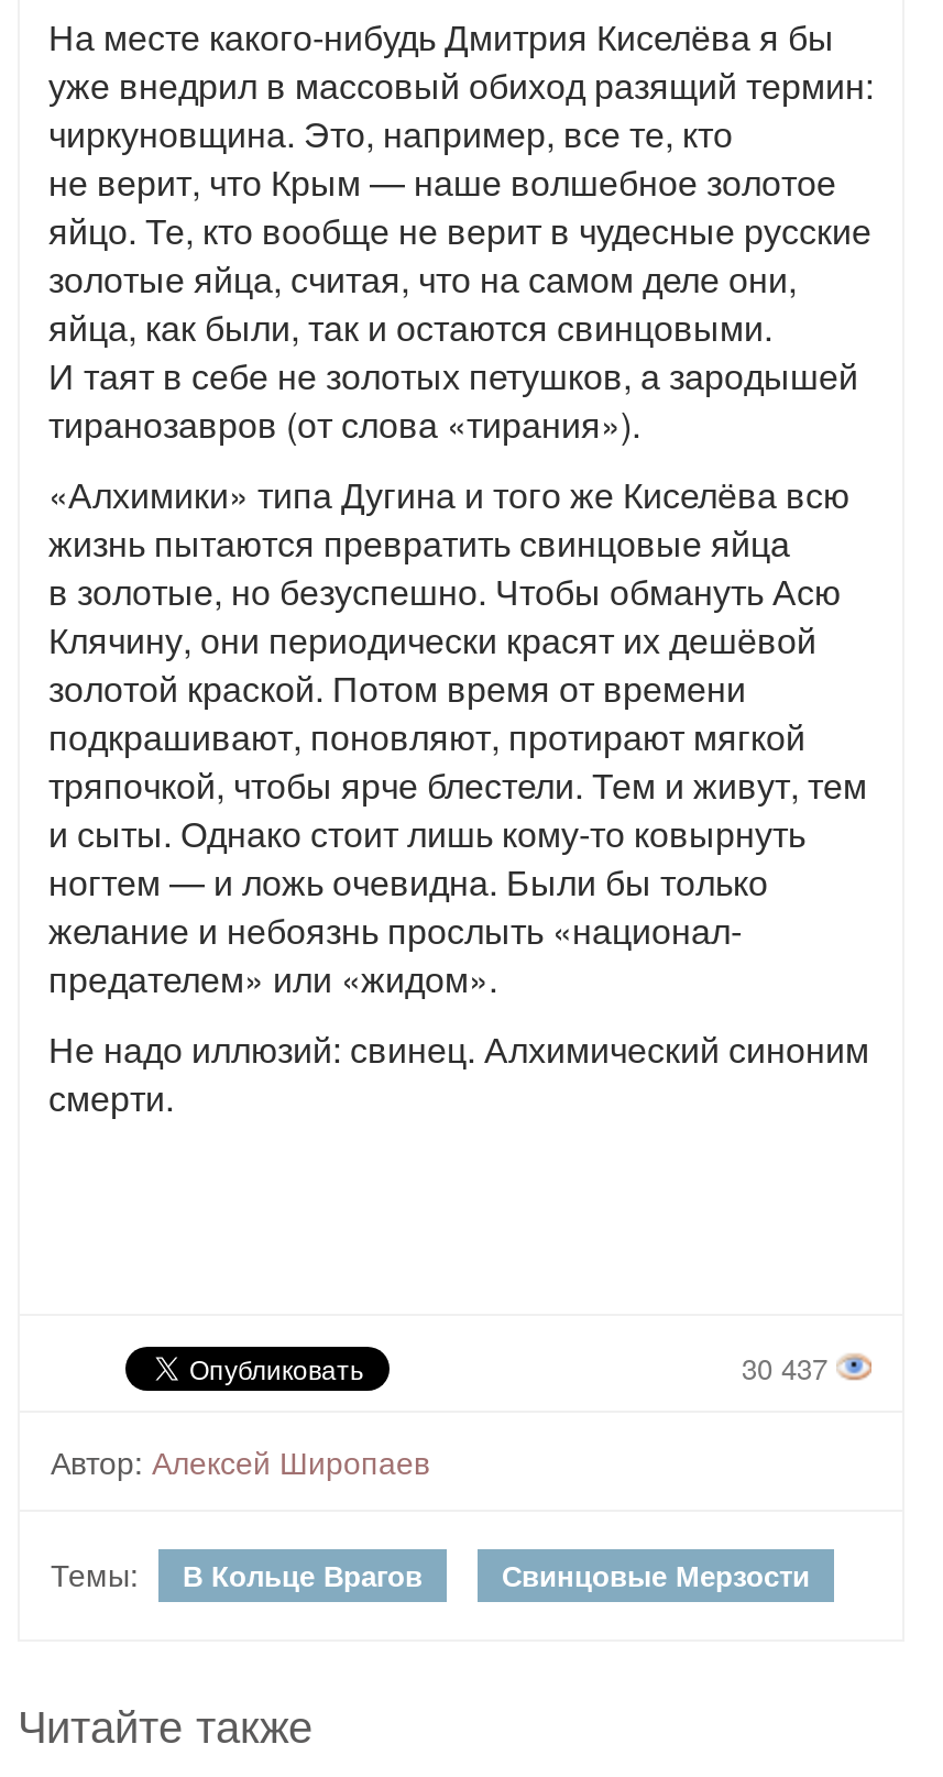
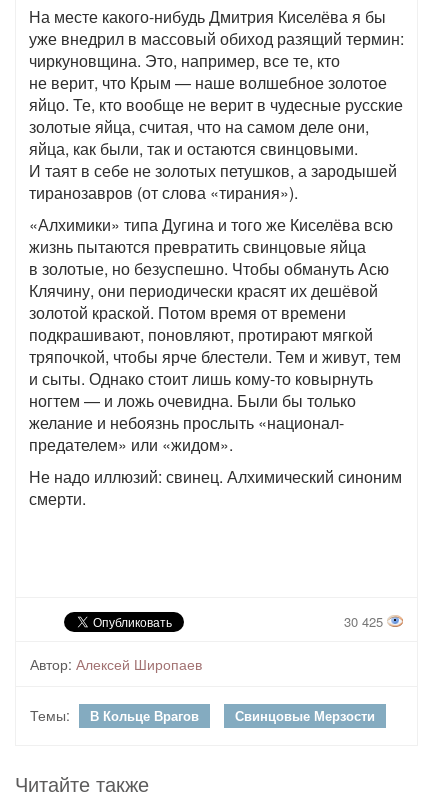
- 30 437
+ 30 425
